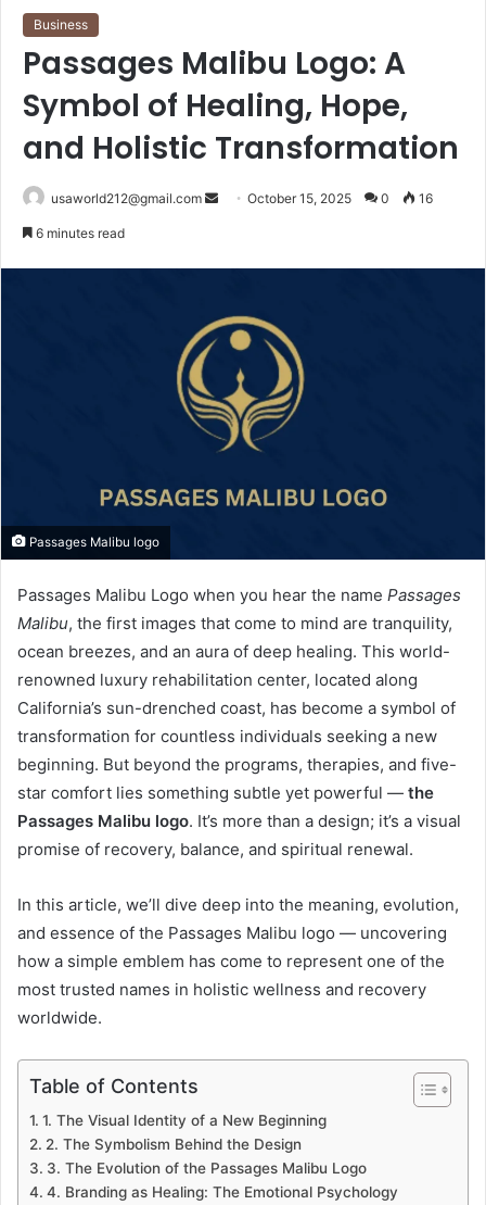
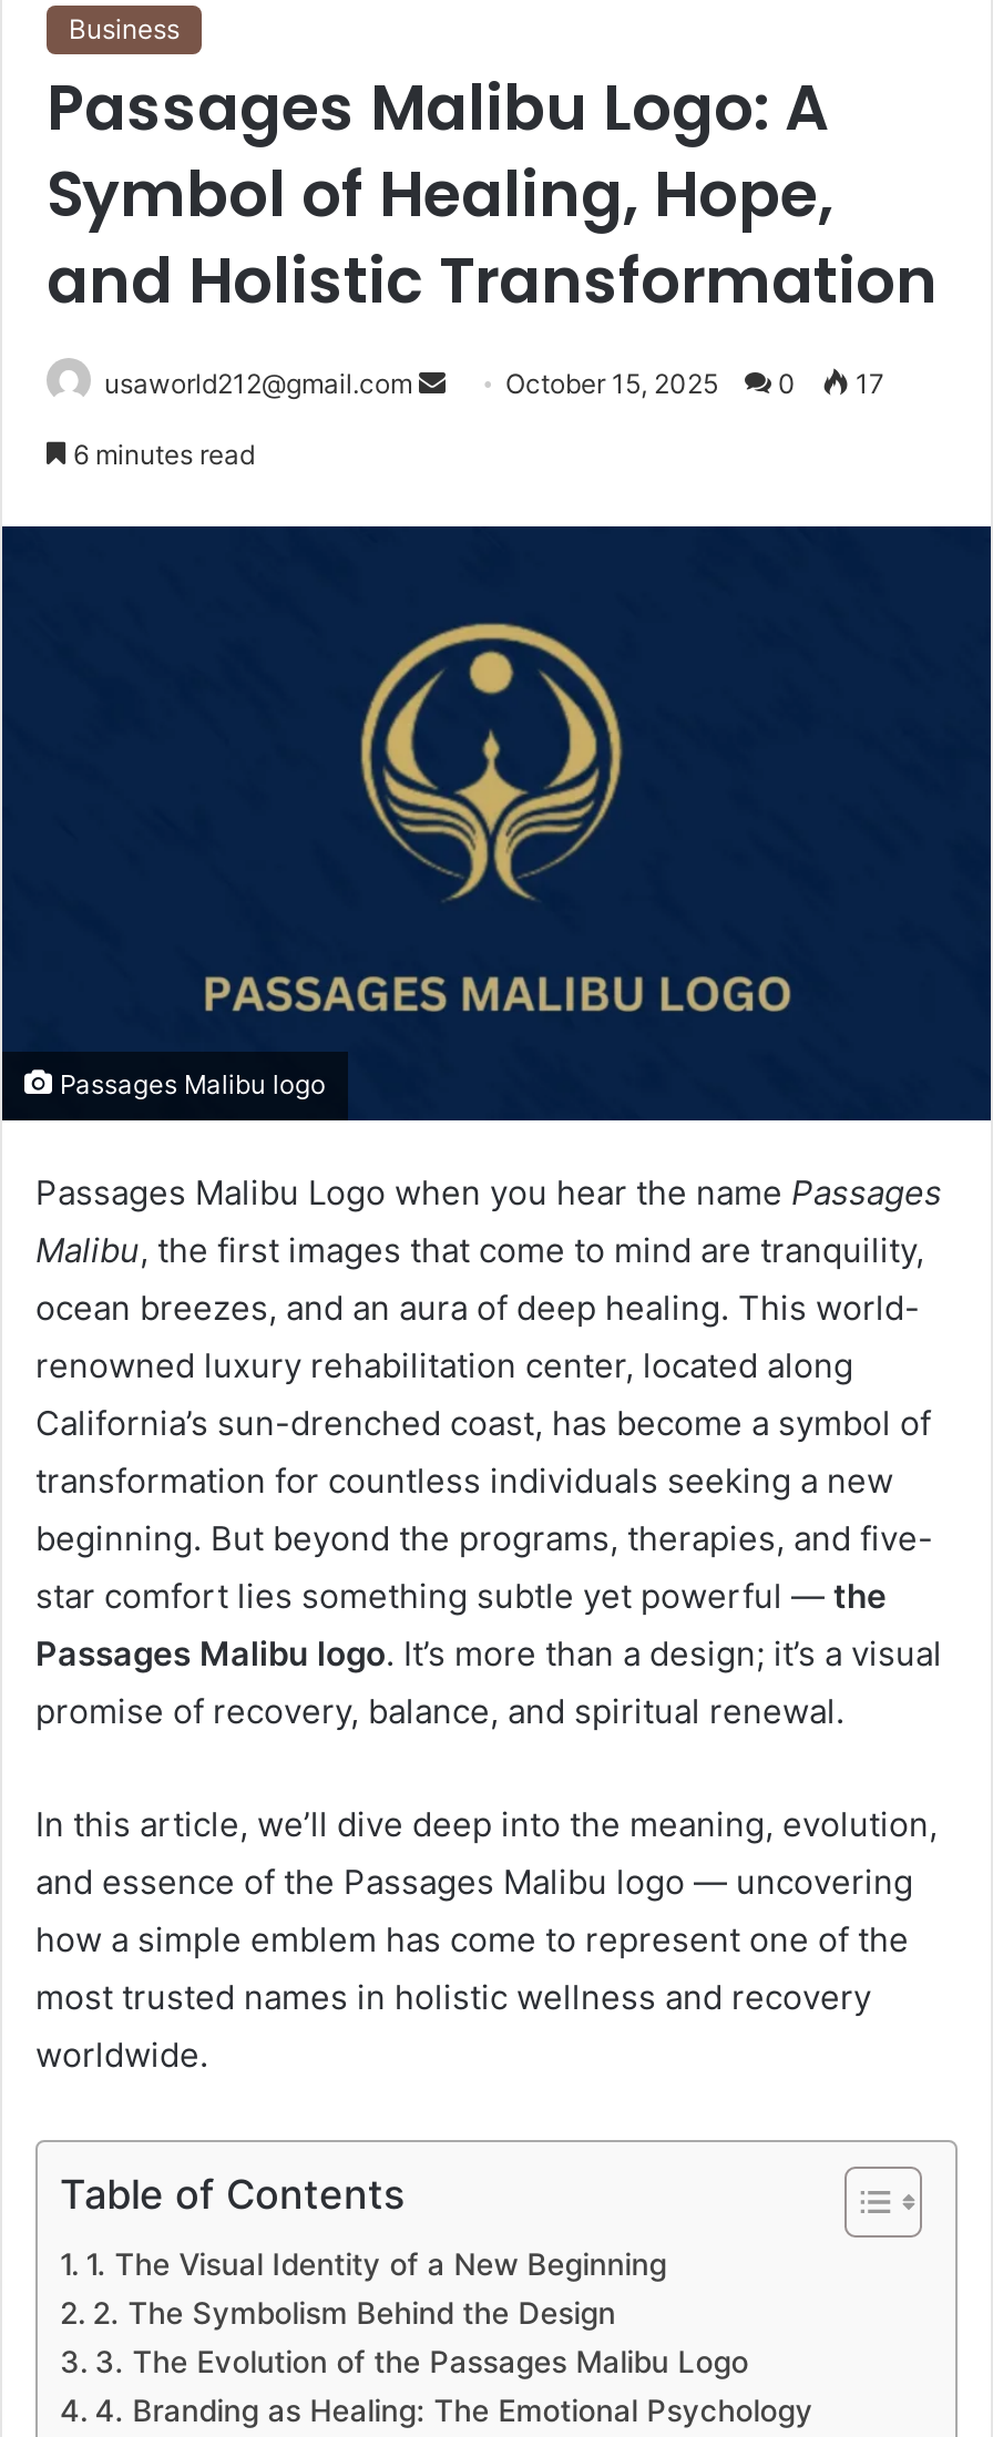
- 16
+ 17
